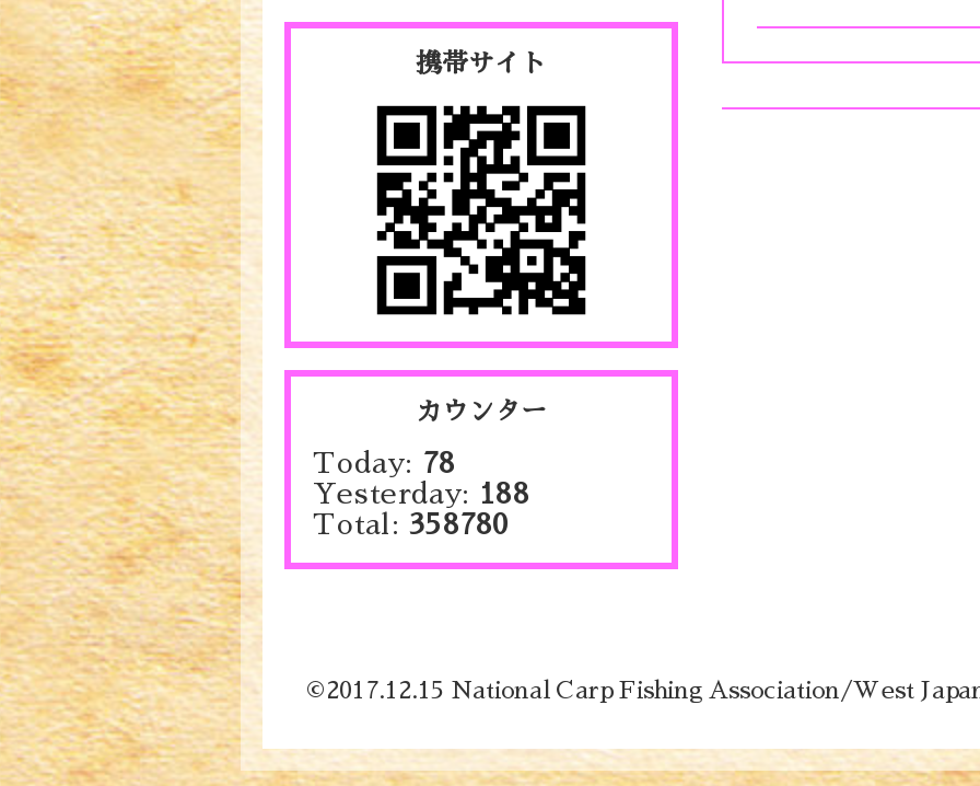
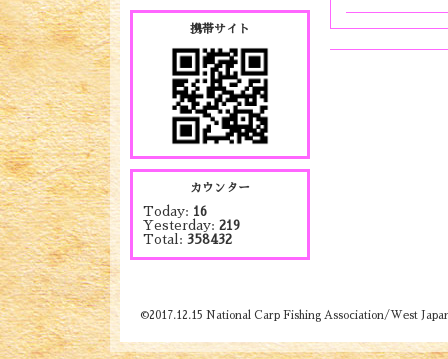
- Today: 78
+ Today: 16

- Yesterday: 188
+ Yesterday: 219

- Total: 358780
+ Total: 358432
